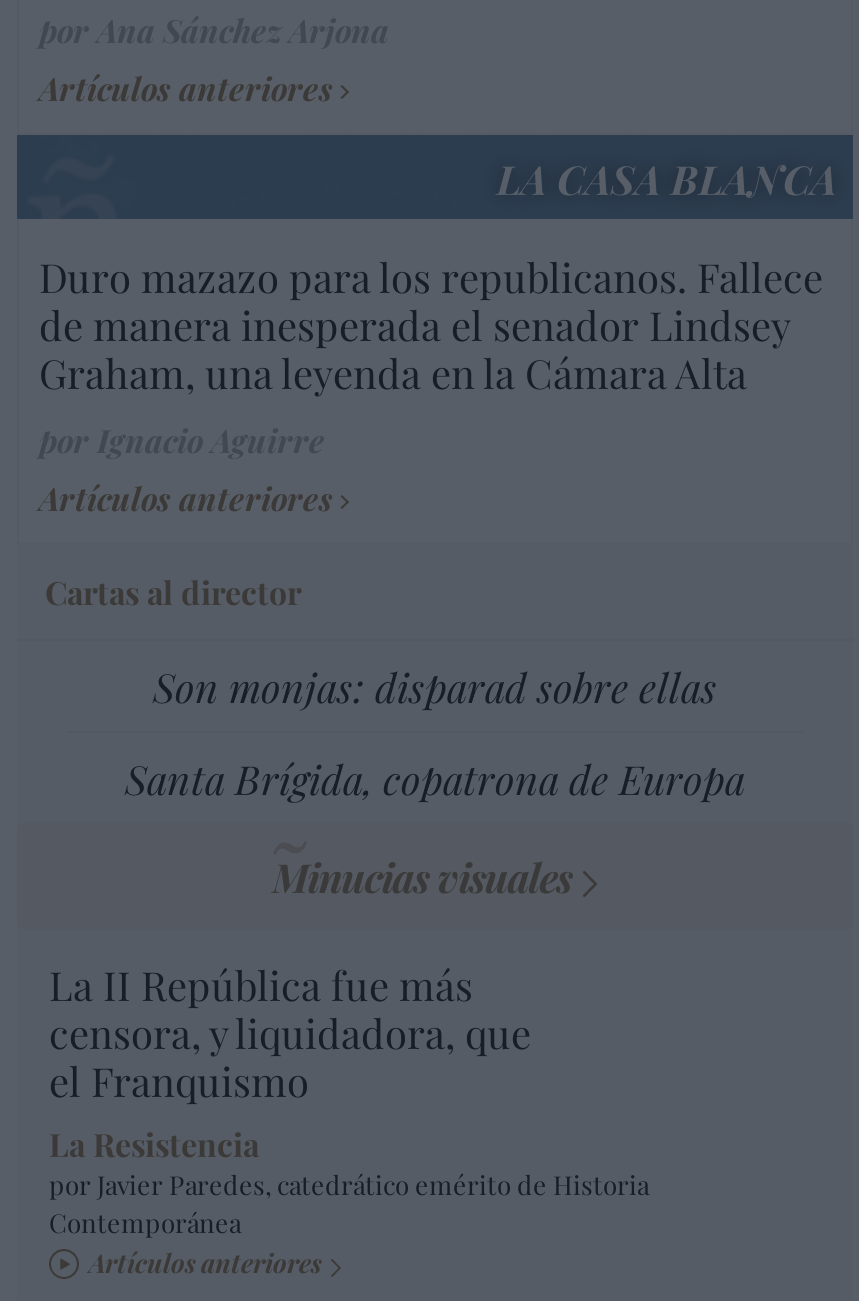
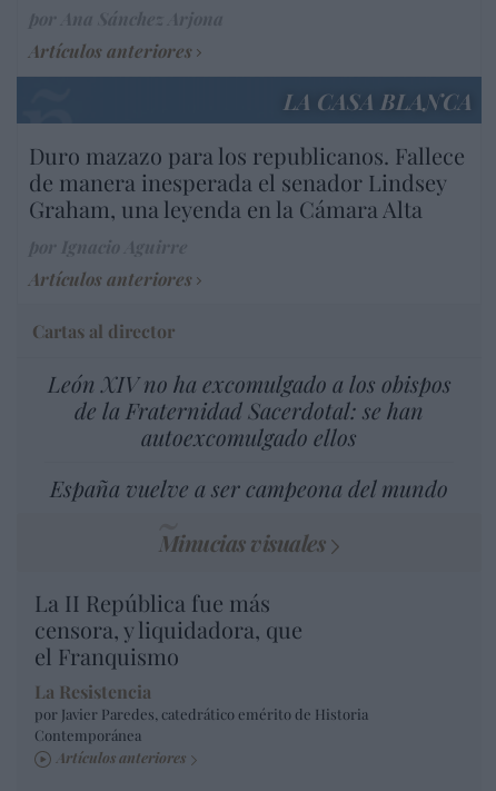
- Son monjas: disparad sobre ellas
+ León XIV no ha excomulgado a los obispos
+ de la Fraternidad Sacerdotal: se han
+ autoexcomulgado ellos

- Santa Brígida, copatrona de Europa
+ España vuelve a ser campeona del mundo
